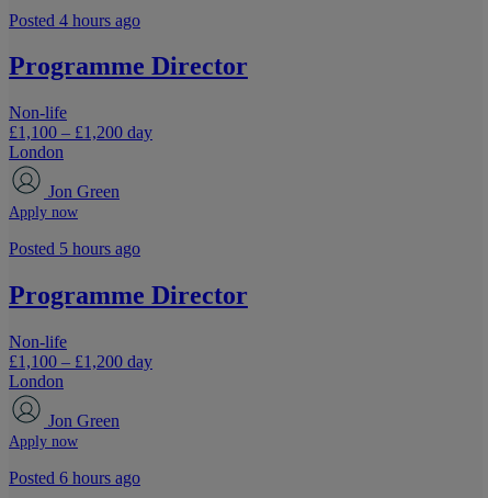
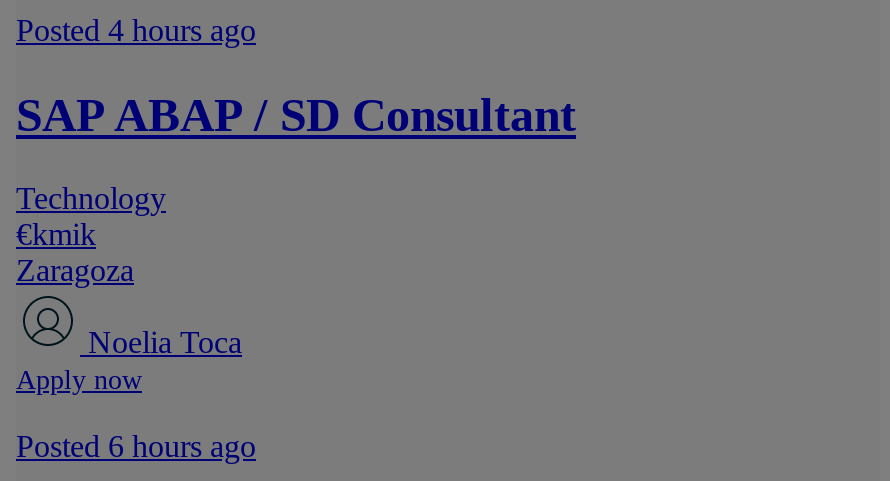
- Programme Director
- Non-life
- £1,100 – £1,200 day
- London
- Jon Green
- Apply now
- Posted 5 hours ago
- Programme Director
- Non-life
- £1,100 – £1,200 day
- London
- Jon Green
+ SAP ABAP / SD Consultant
+ Technology
+ €kmik
+ Zaragoza
+ Noelia Toca
